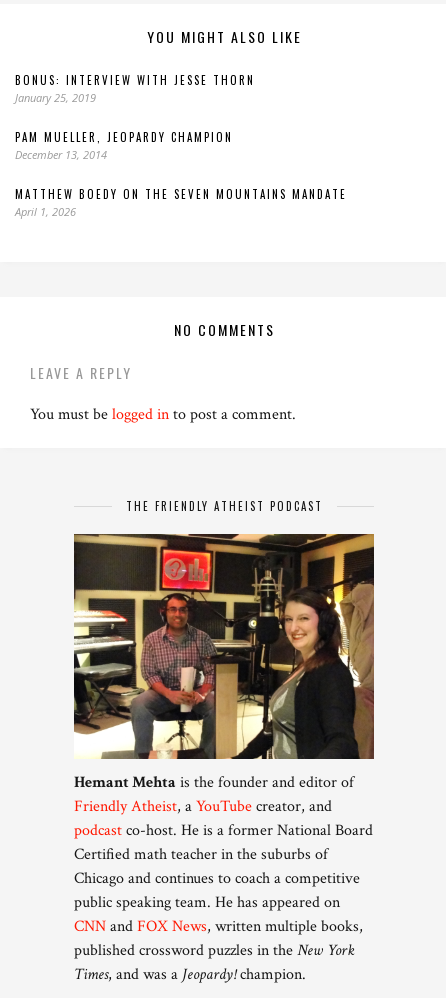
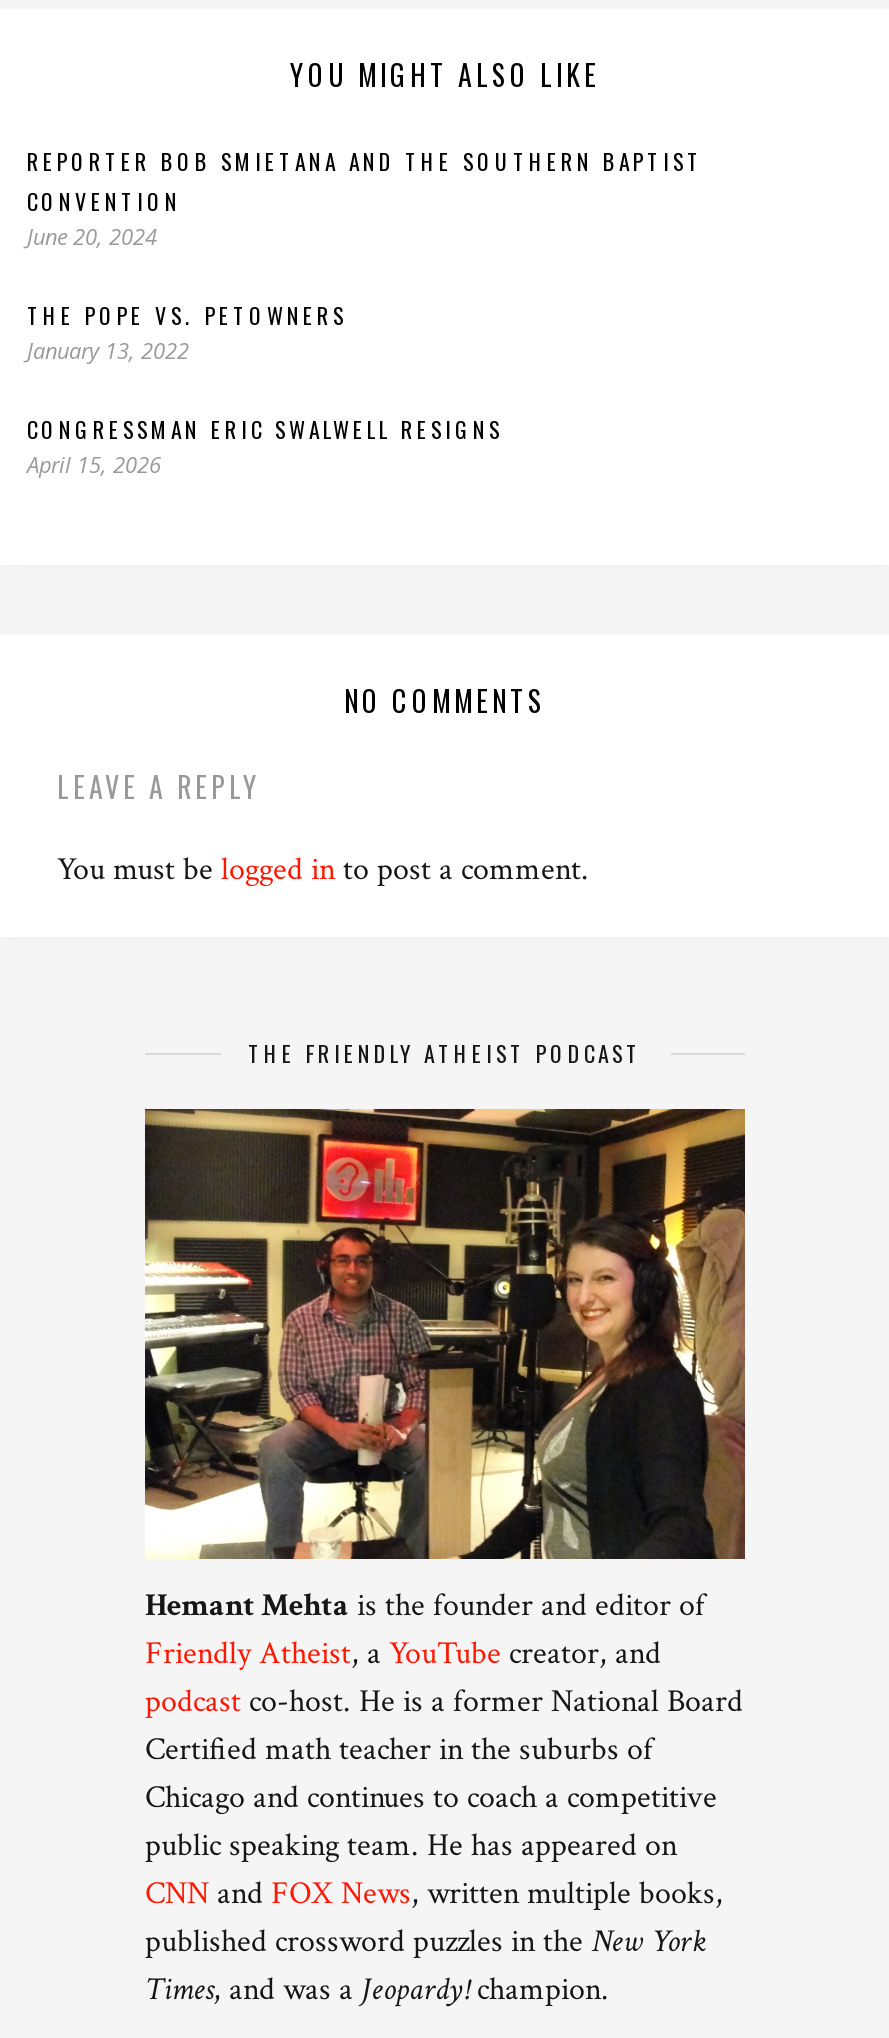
- BONUS: INTERVIEW WITH JESSE THORN
- January 25, 2019
+ REPORTER BOB SMIETANA AND THE SOUTHERN BAPTIST
+ CONVENTION
+ June 20, 2024

- PAM MUELLER, JEOPARDY CHAMPION
- December 13, 2014
+ THE POPE VS. PETOWNERS
+ January 13, 2022

- MATTHEW BOEDY ON THE SEVEN MOUNTAINS MANDATE
- April 1, 2026
+ CONGRESSMAN ERIC SWALWELL RESIGNS
+ April 15, 2026
